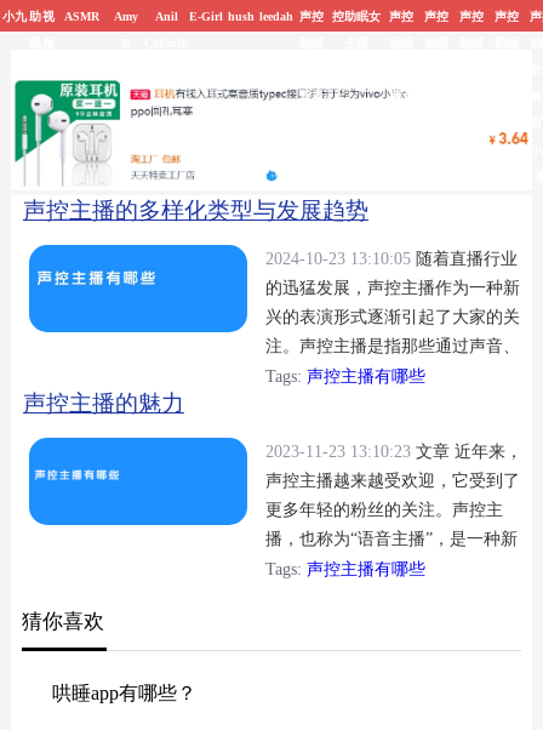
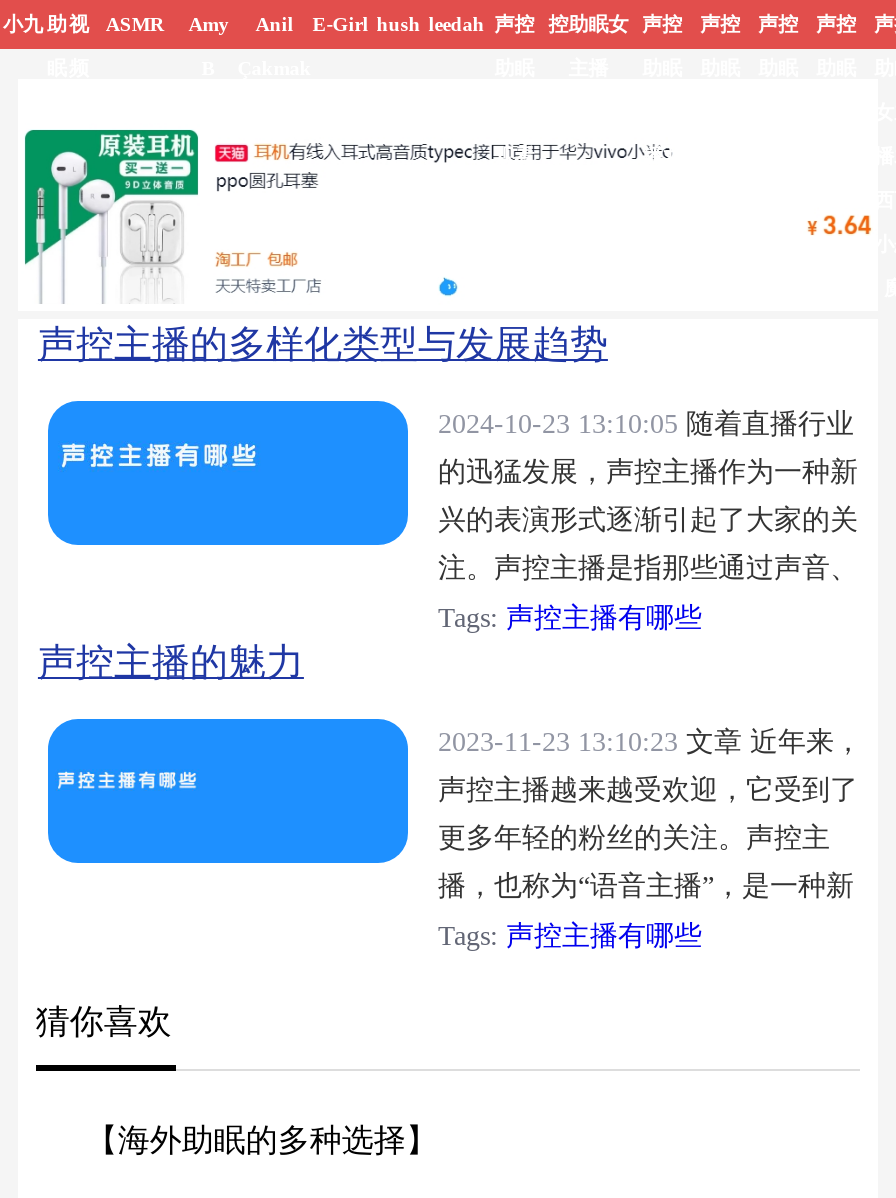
- 哄睡app有哪些？
+ 【海外助眠的多种选择】
